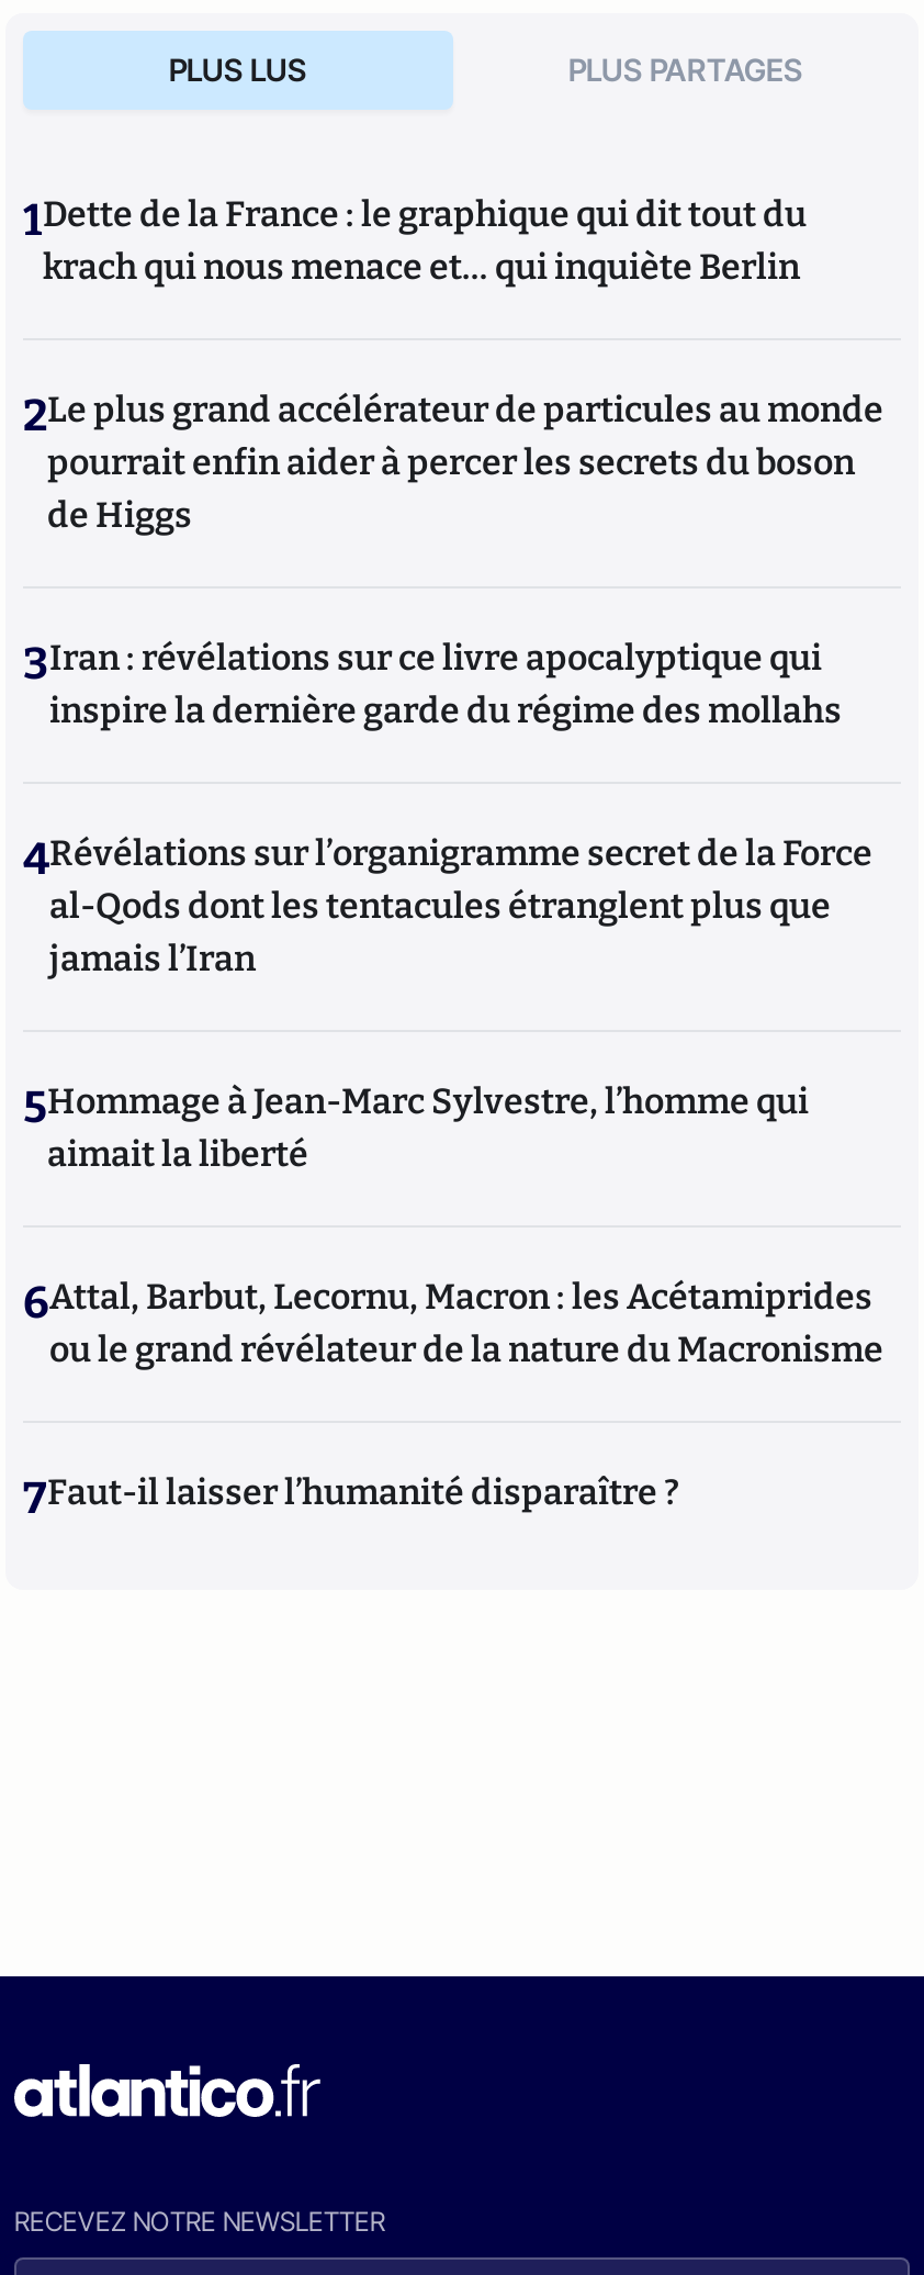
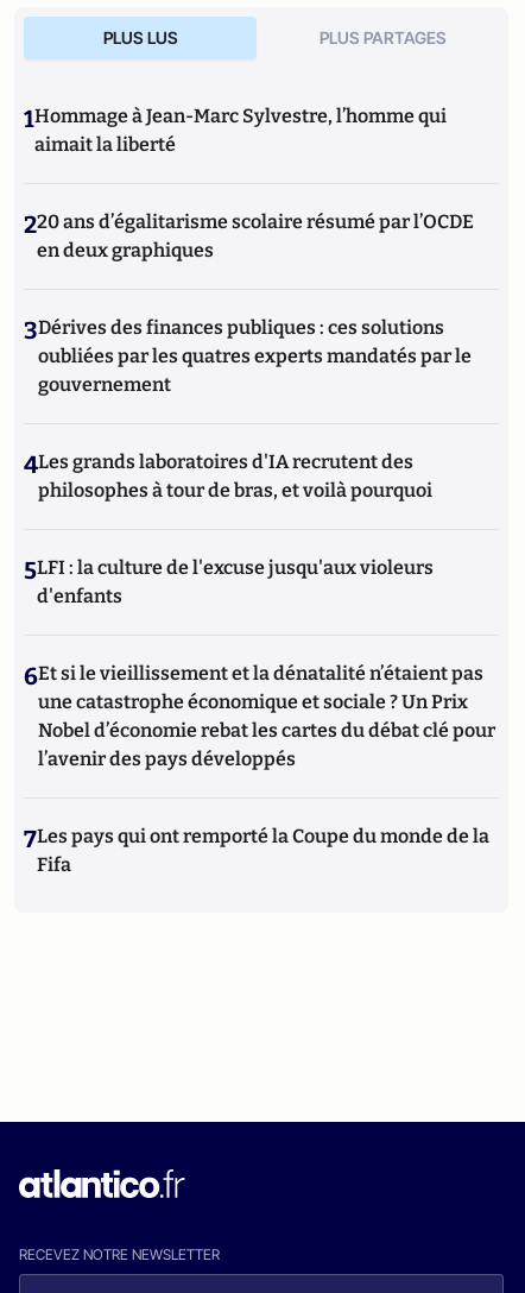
- 1Dette de la France : le graphique qui dit tout du
- krach qui nous menace et… qui inquiète Berlin
- 2Le plus grand accélérateur de particules au monde
- pourrait enfin aider à percer les secrets du boson
- de Higgs
- 3Iran : révélations sur ce livre apocalyptique qui
- inspire la dernière garde du régime des mollahs
- 4Révélations sur l’organigramme secret de la Force
- al-Qods dont les tentacules étranglent plus que
- jamais l’Iran
- 5Hommage à Jean-Marc Sylvestre, l’homme qui
+ 1Hommage à Jean-Marc Sylvestre, l’homme qui

moved up: aimait la liberté

- 6Attal, Barbut, Lecornu, Macron : les Acétamiprides
- ou le grand révélateur de la nature du Macronisme
- 7Faut-il laisser l’humanité disparaître ?
+ 220 ans d’égalitarisme scolaire résumé par l’OCDE
+ en deux graphiques
+ 3Dérives des finances publiques : ces solutions
+ oubliées par les quatres experts mandatés par le
+ gouvernement
+ 4Les grands laboratoires d'IA recrutent des
+ philosophes à tour de bras, et voilà pourquoi
+ 5LFI : la culture de l'excuse jusqu'aux violeurs
+ d'enfants
+ 6Et si le vieillissement et la dénatalité n’étaient pas
+ une catastrophe économique et sociale ? Un Prix
+ Nobel d’économie rebat les cartes du débat clé pour
+ l’avenir des pays développés
+ 7Les pays qui ont remporté la Coupe du monde de la
+ Fifa
